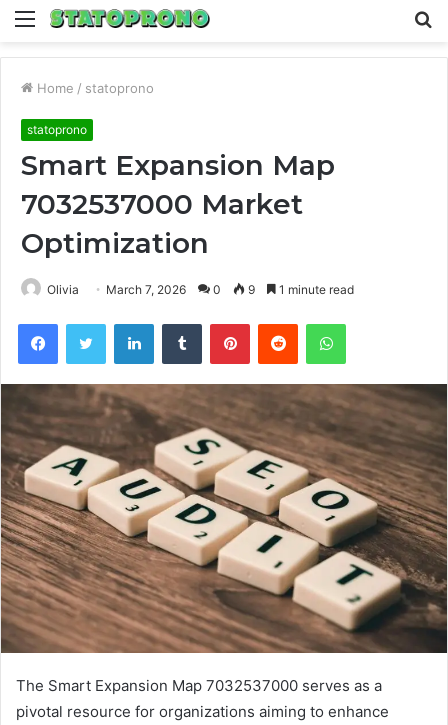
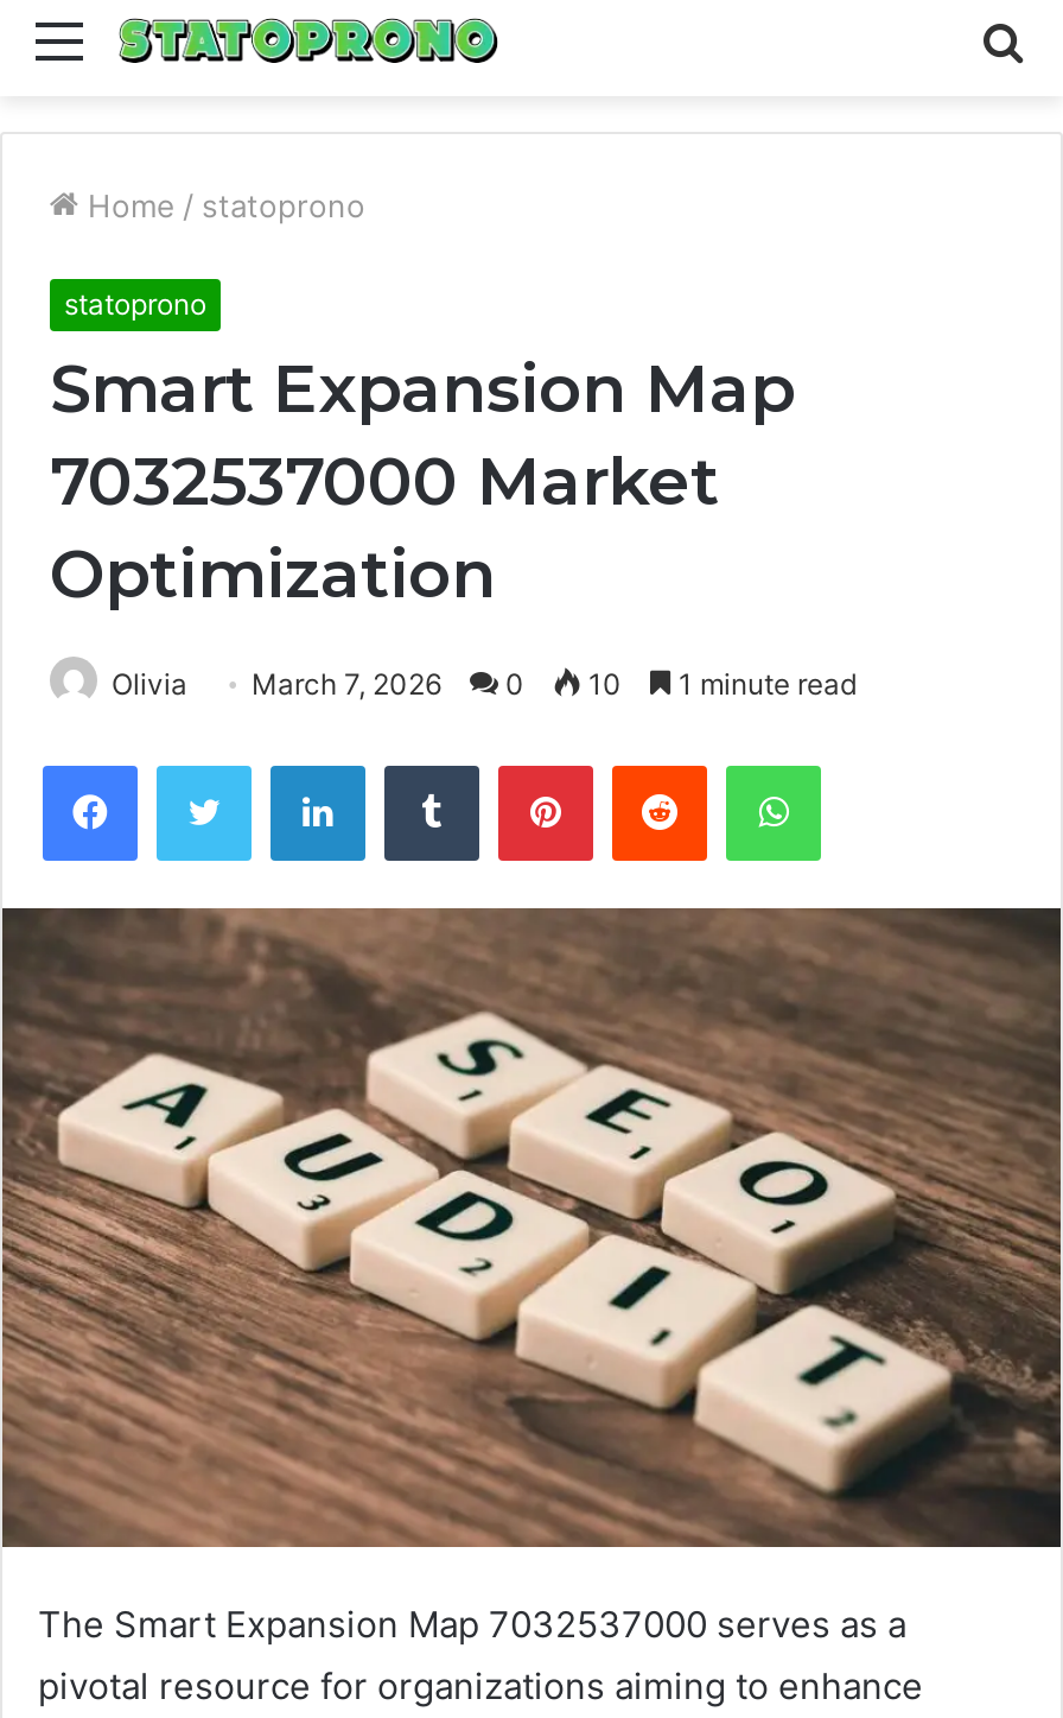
- Olivia March 7, 2026 0 9 1 minute read
+ Olivia March 7, 2026 0 10 1 minute read
